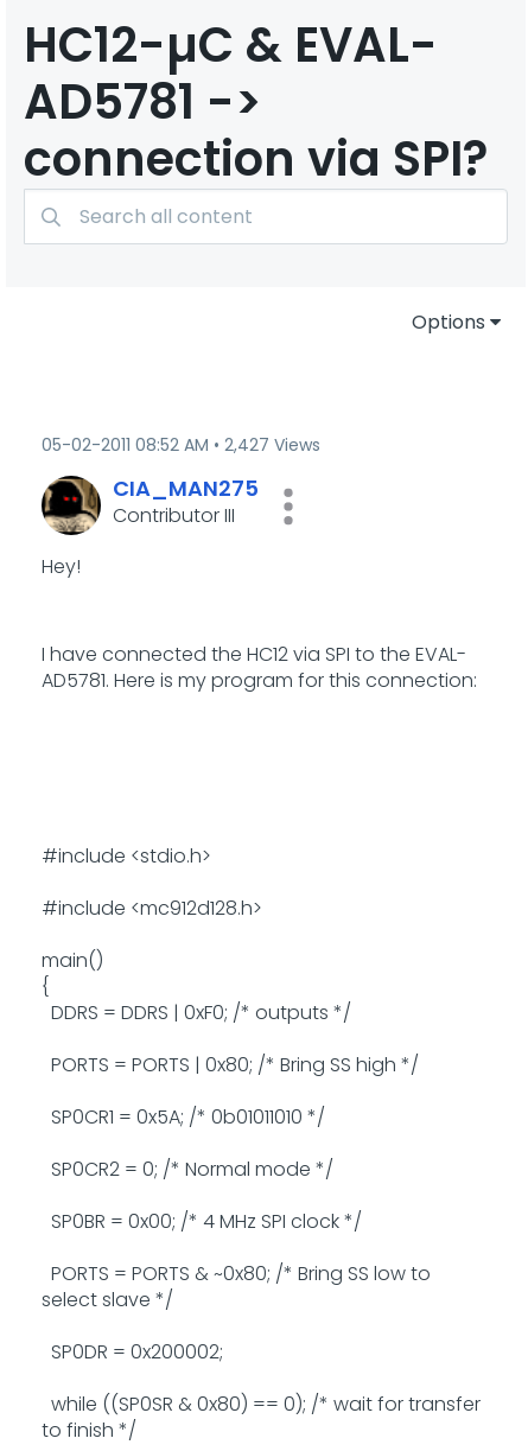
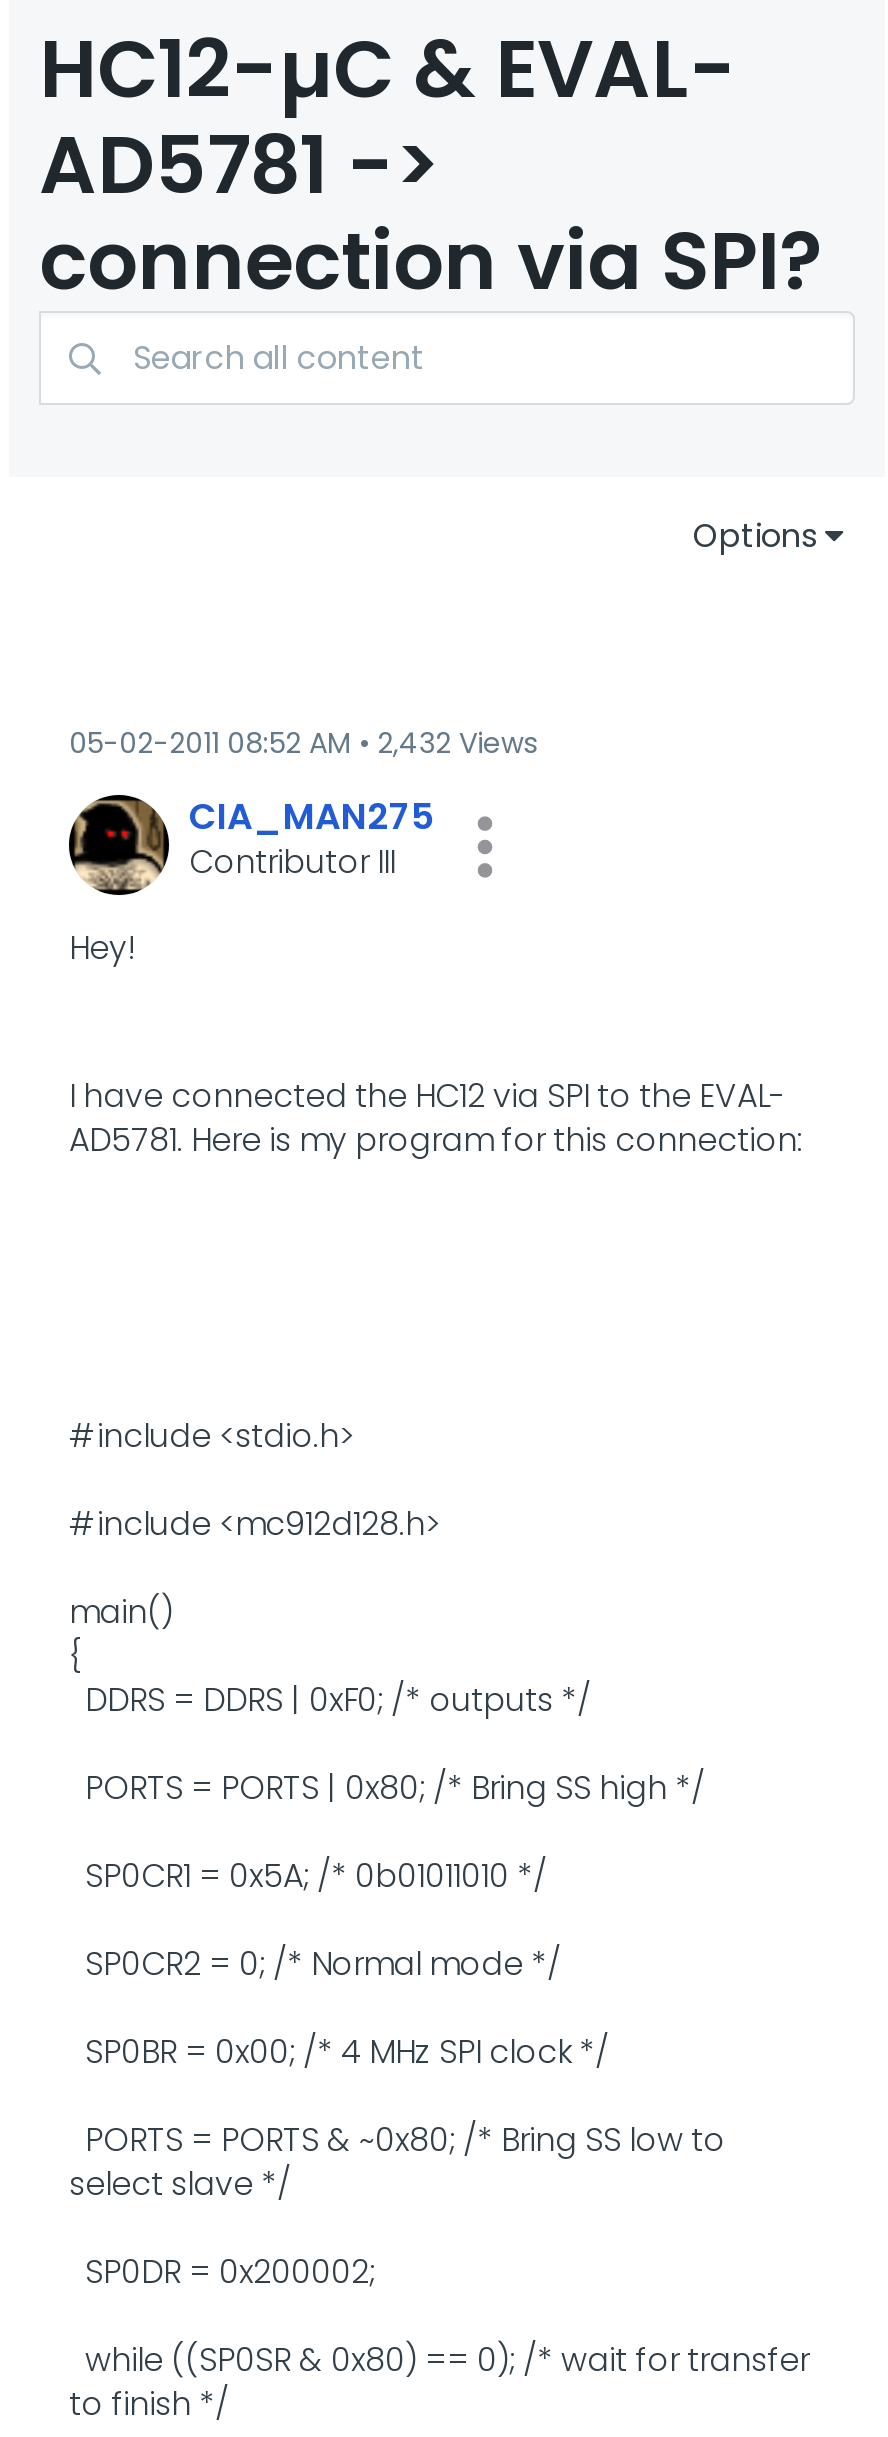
- 05-02-2011 08:52 AM 2,427 Views
+ 05-02-2011 08:52 AM 2,432 Views
